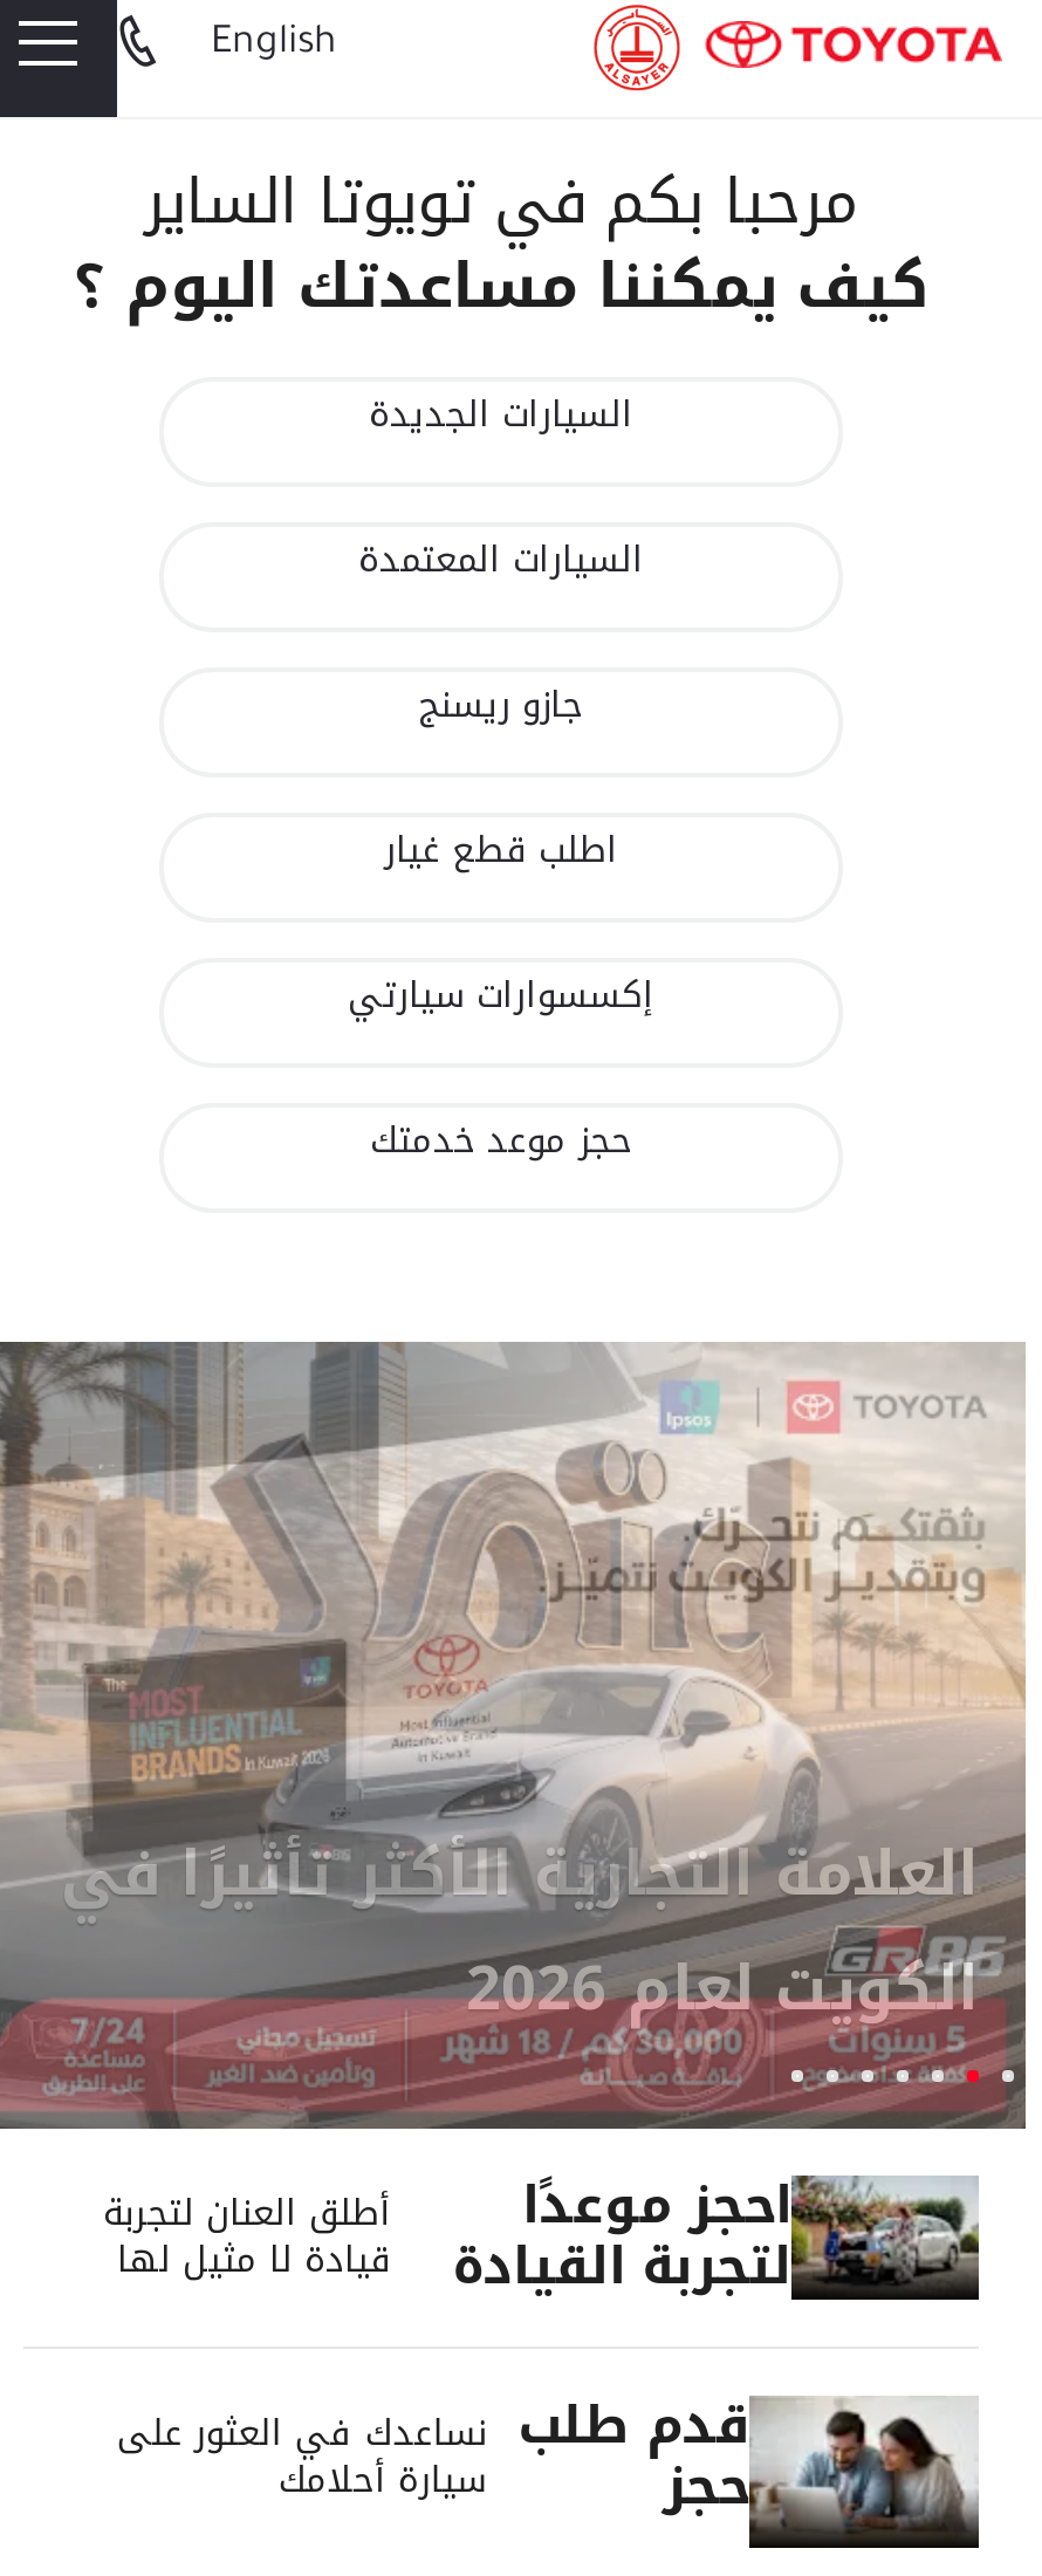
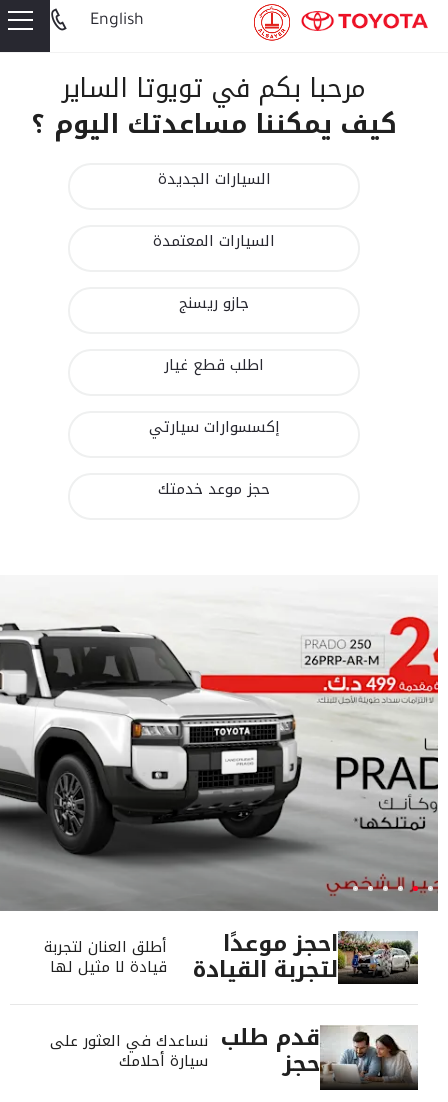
- [image]
+ [image]
